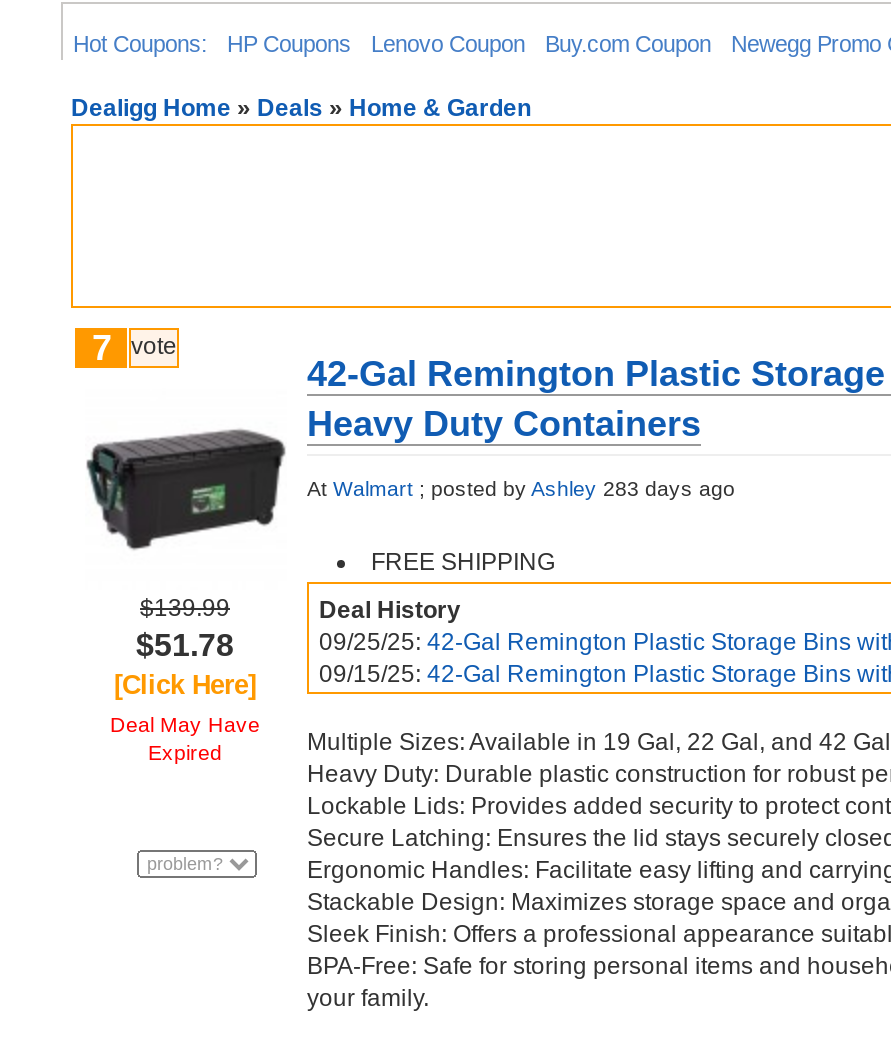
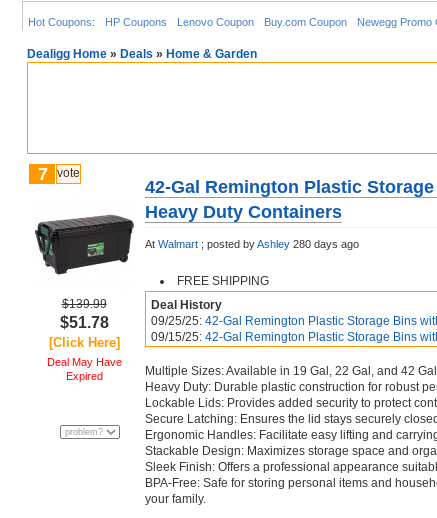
- At Walmart; posted by Ashley 283 days ago
+ At Walmart; posted by Ashley 280 days ago
